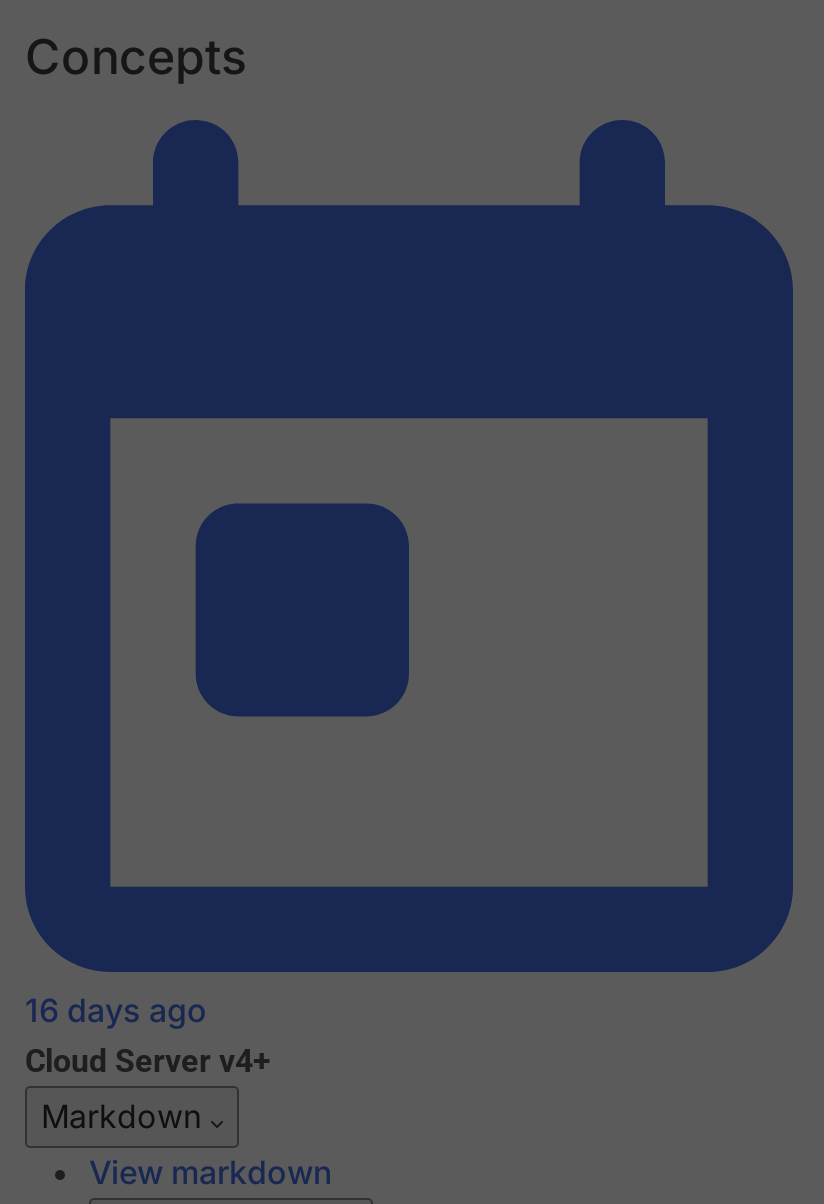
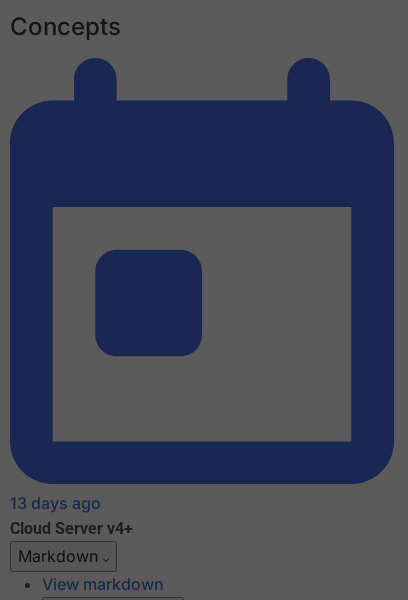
- 16 days ago
+ 13 days ago
